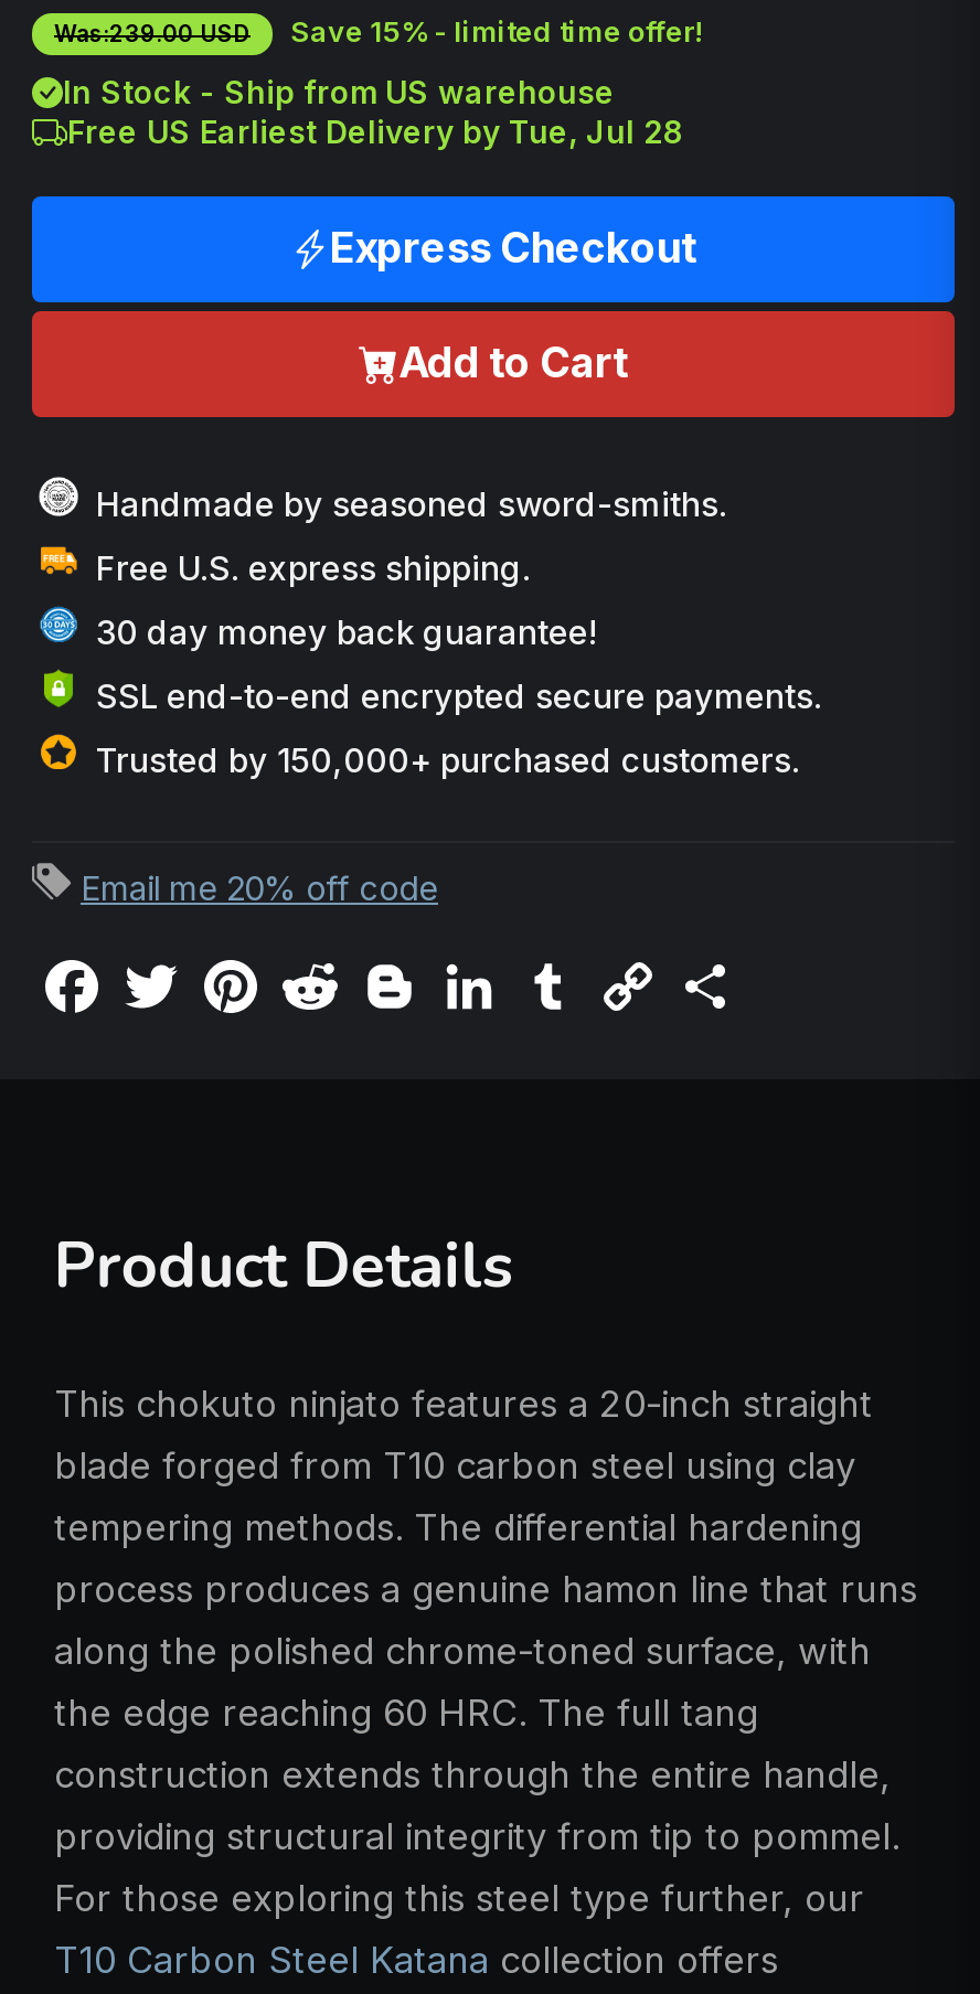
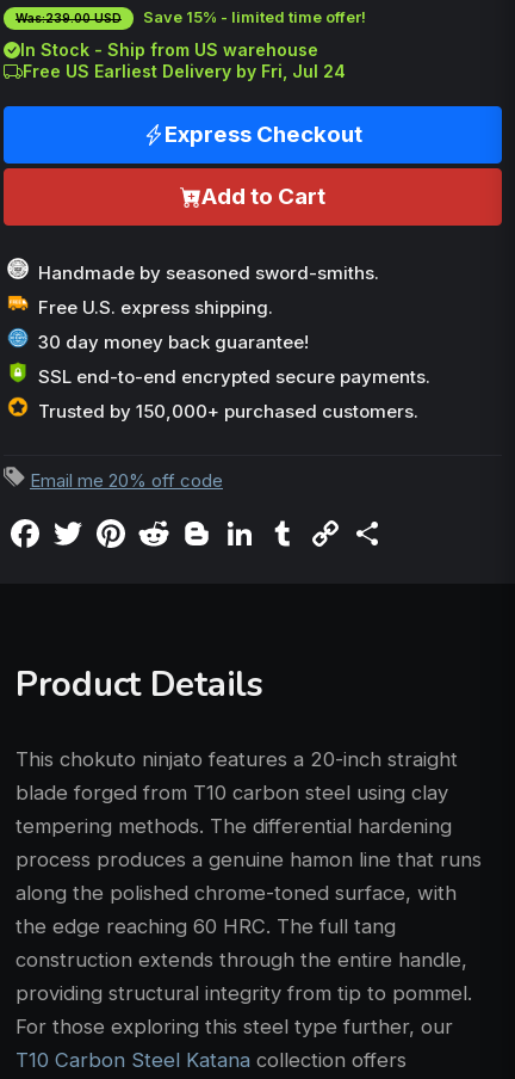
- Free US Earliest Delivery by Tue, Jul 28
+ Free US Earliest Delivery by Fri, Jul 24
